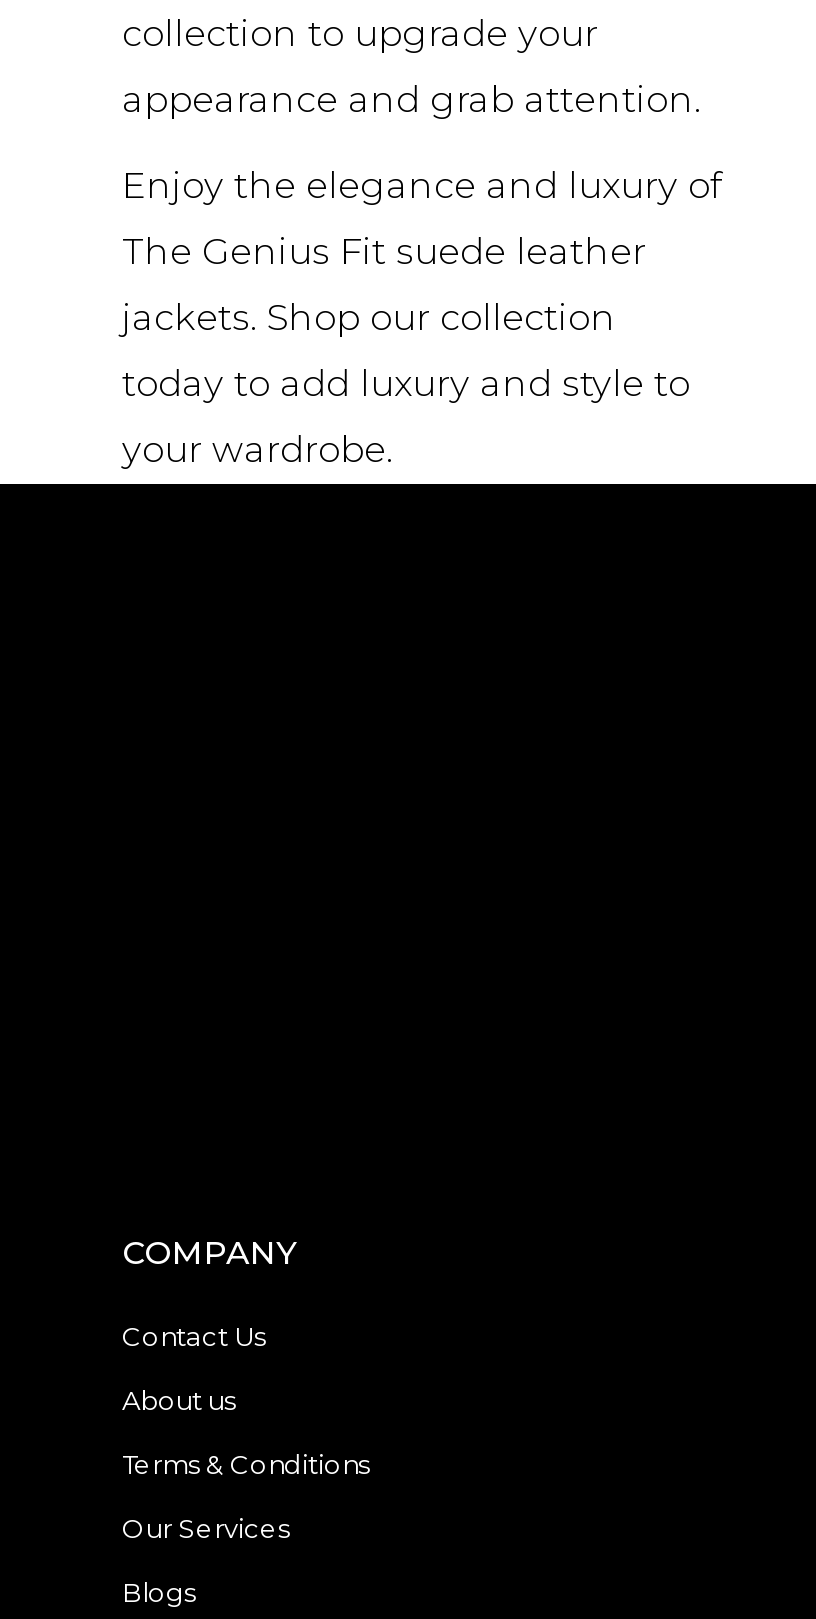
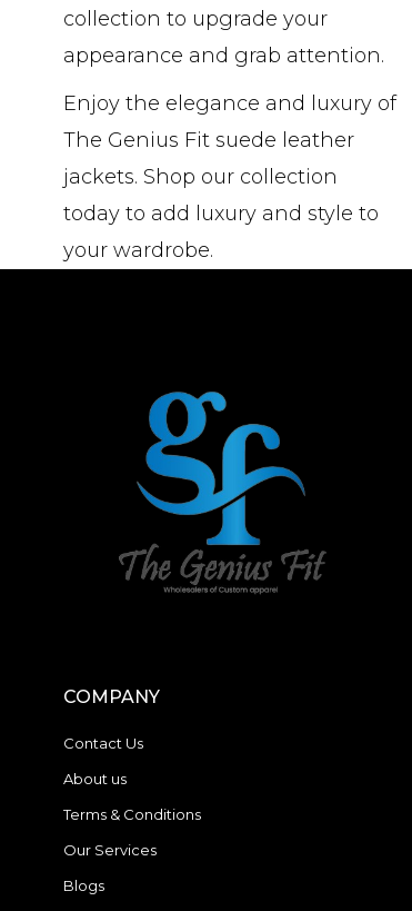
+ [image]
